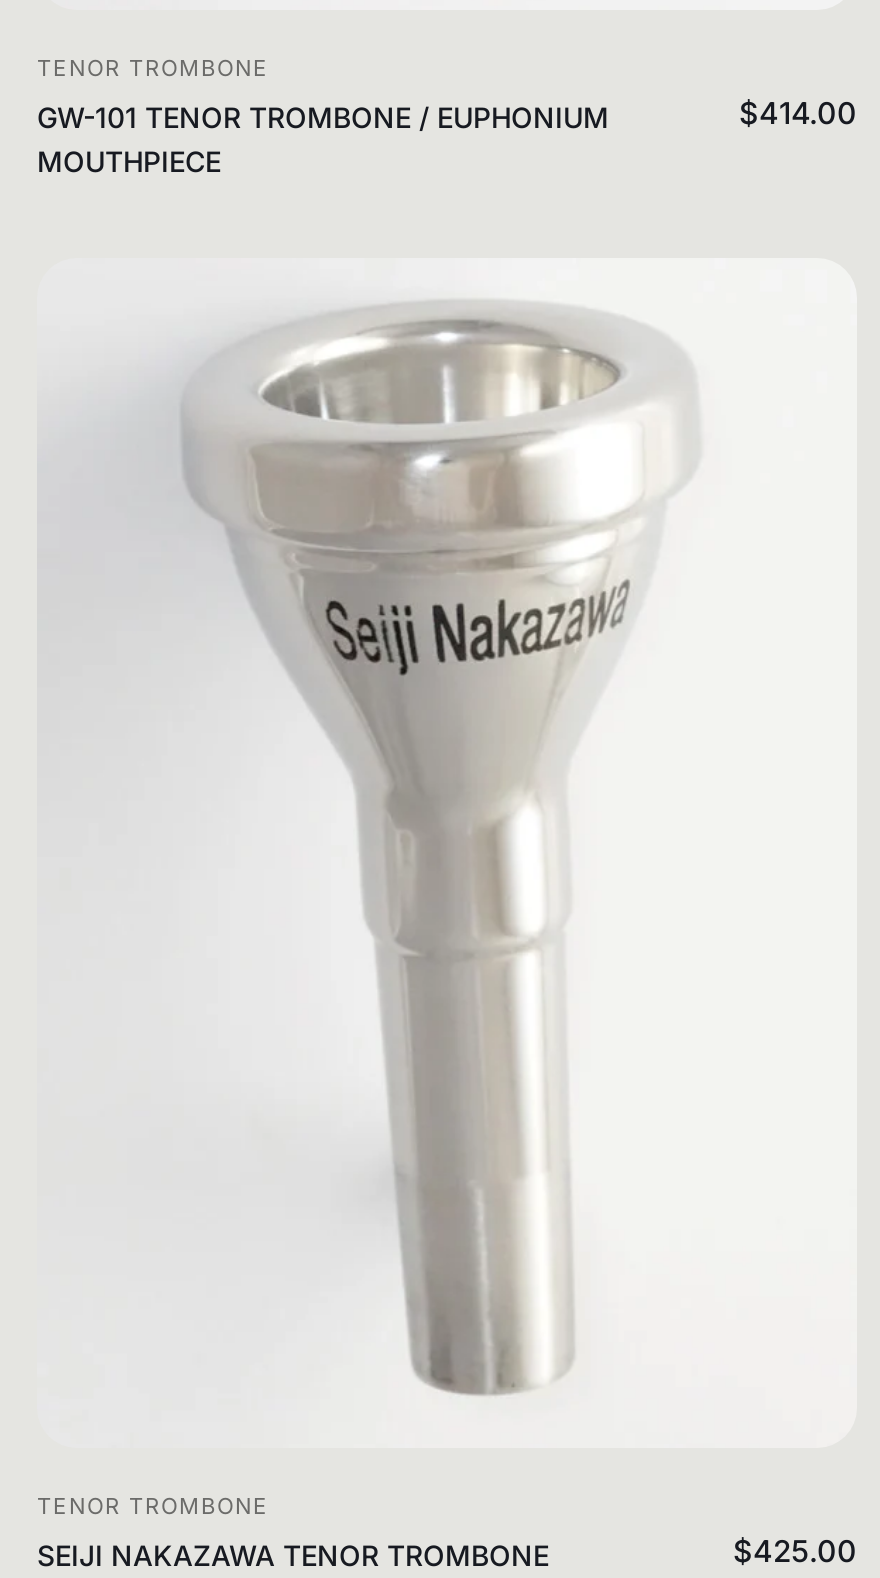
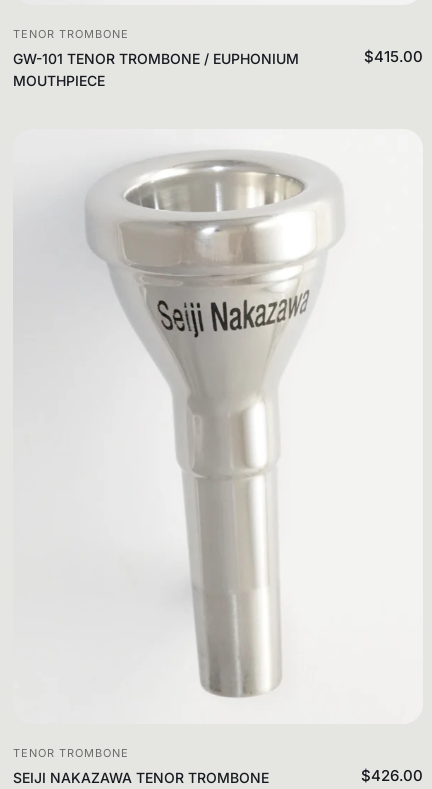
- $414.00
+ $415.00

- $425.00
+ $426.00
